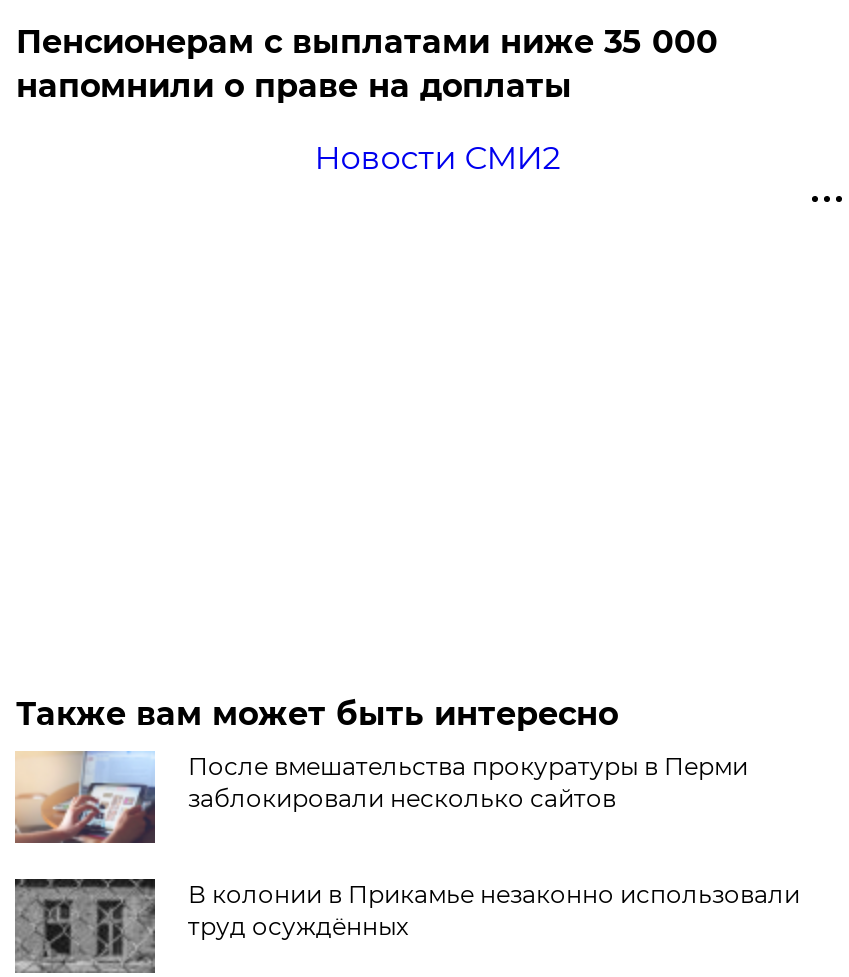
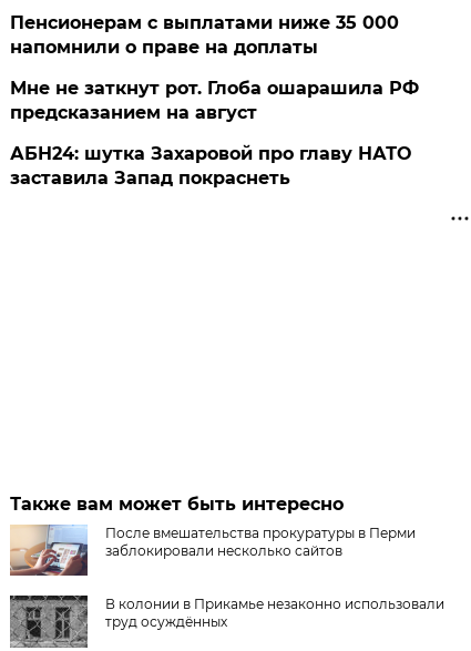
- Новости СМИ2
+ Мне не заткнут рот. Глоба ошарашила РФ
+ предсказанием на август
+ АБН24: шутка Захаровой про главу НАТО
+ заставила Запад покраснеть
